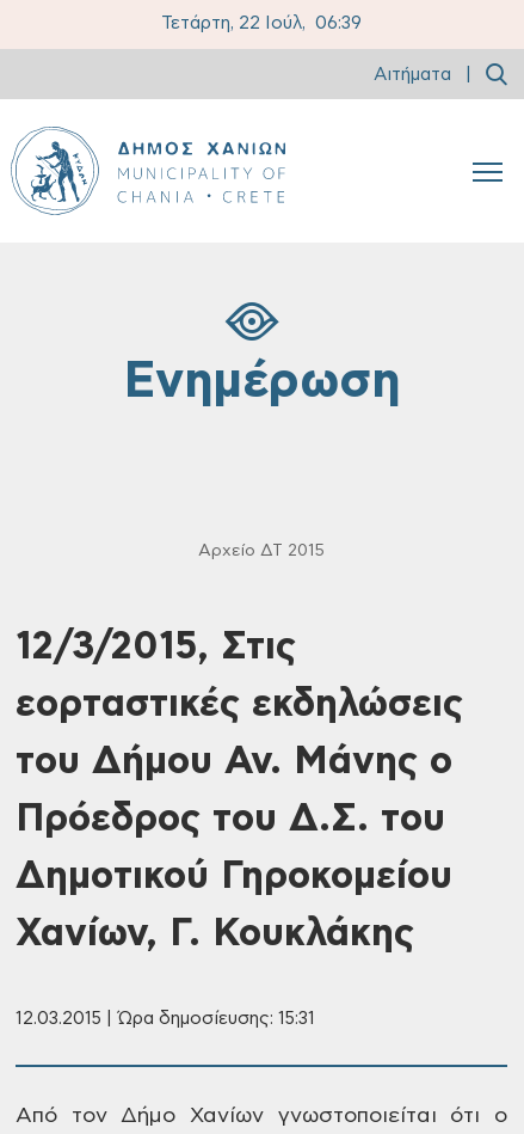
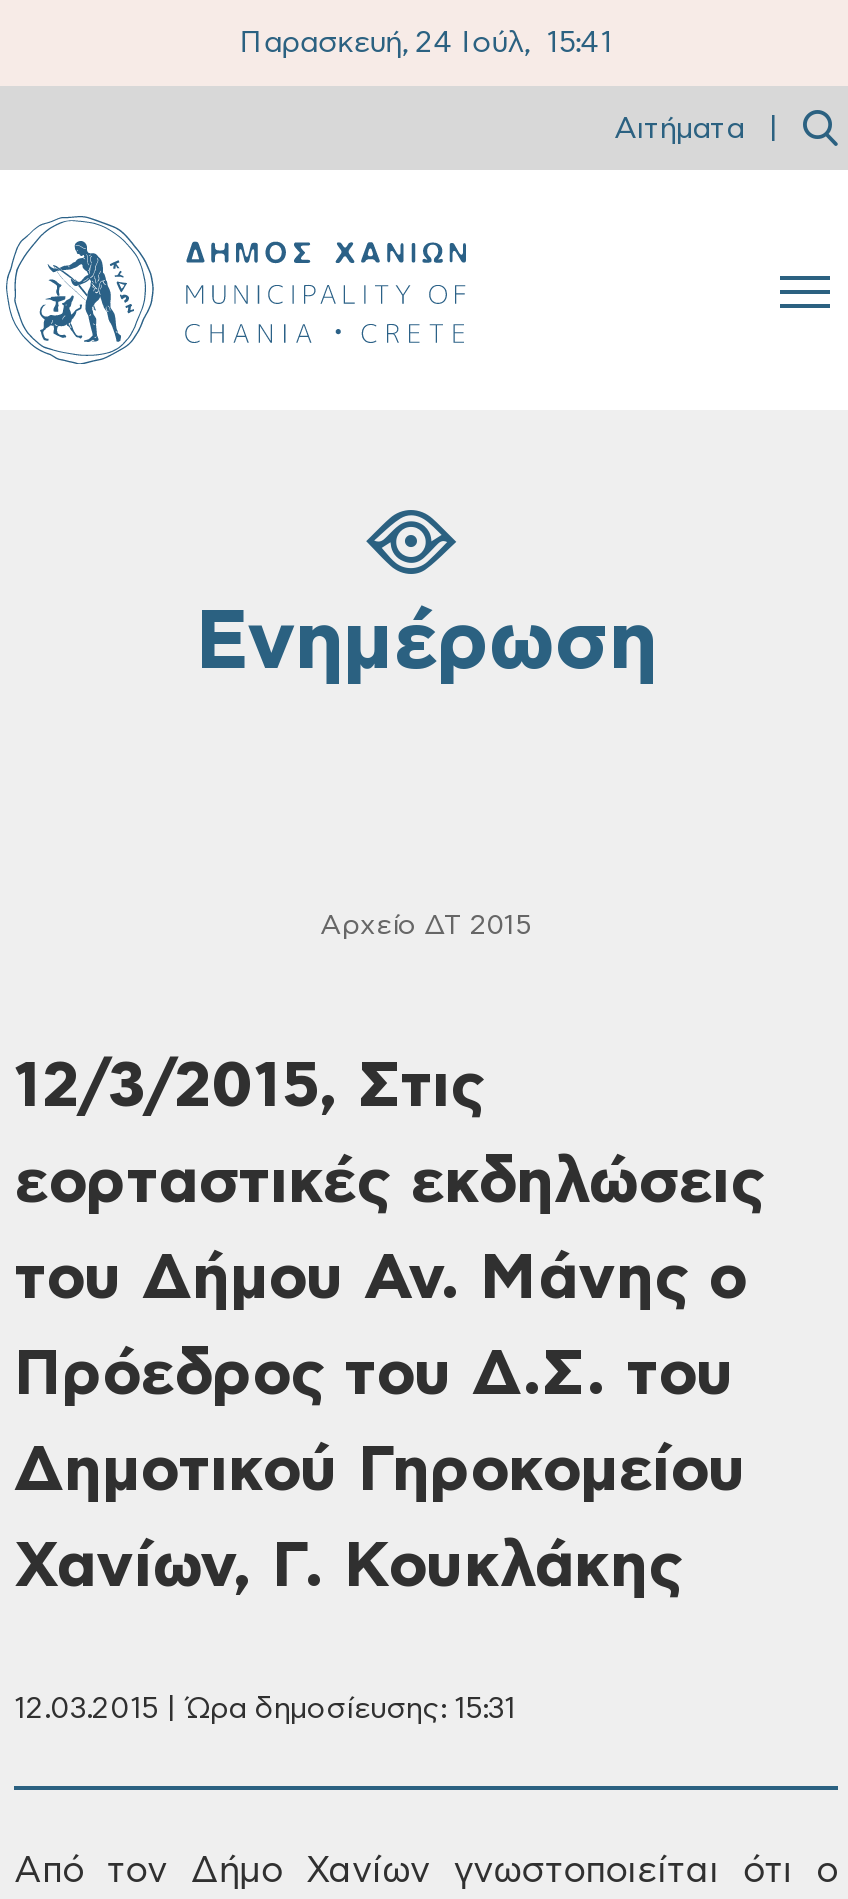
- Τετάρτη, 22 Ιούλ, 06:39
+ Παρασκευή, 24 Ιούλ, 15:41
